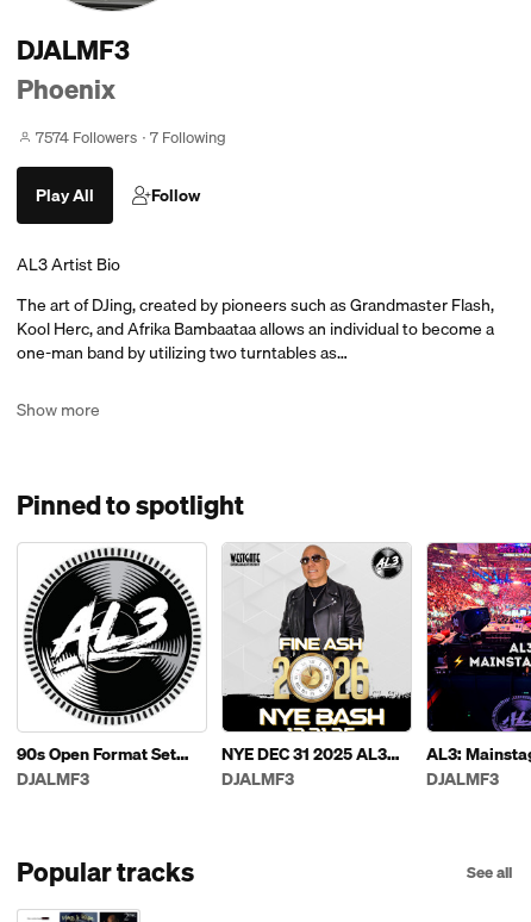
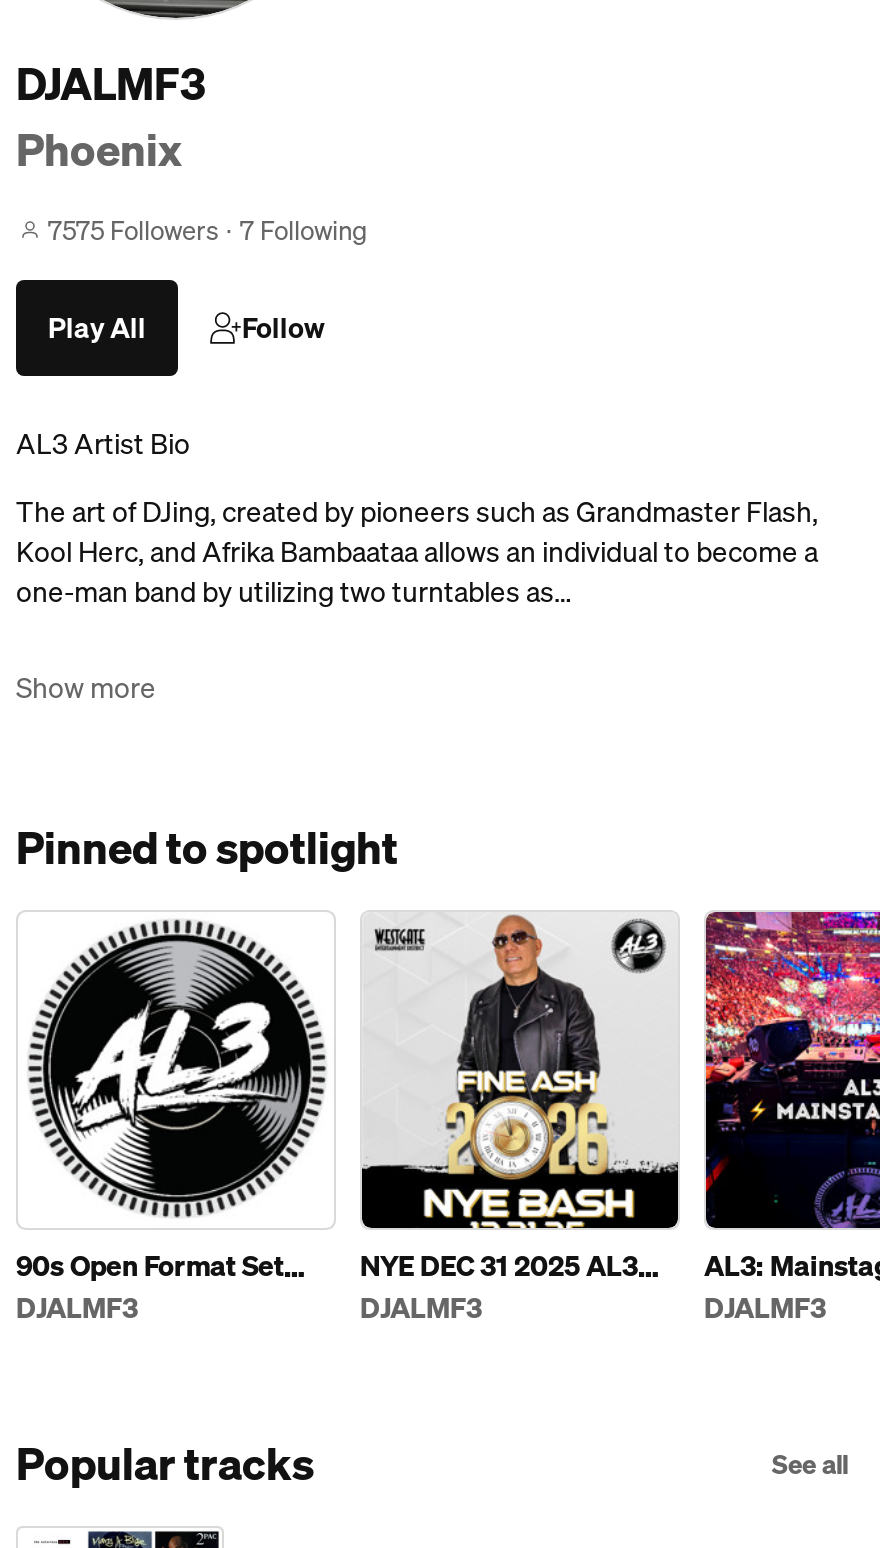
- 7574 Followers 7 Following
+ 7575 Followers 7 Following
